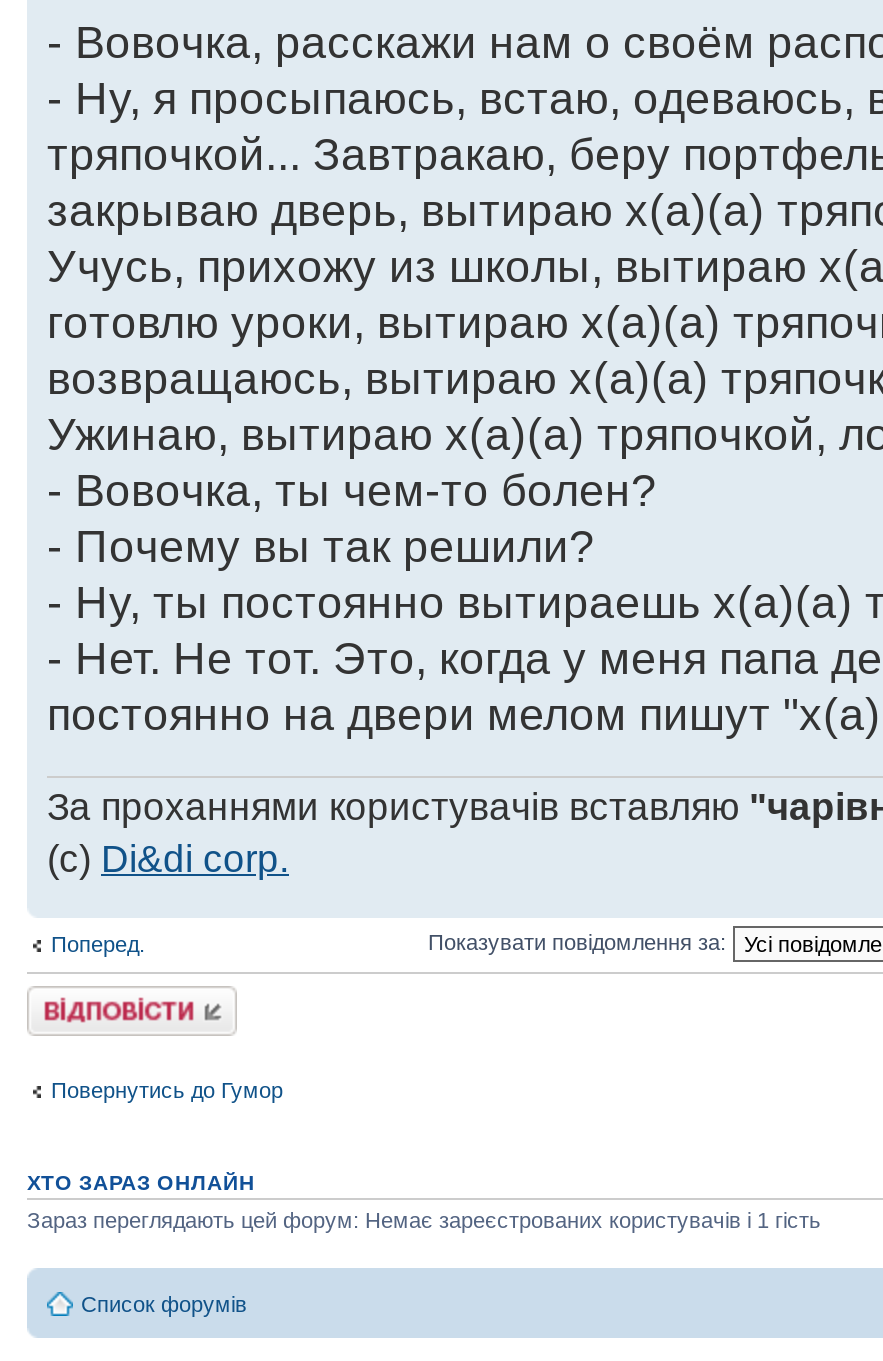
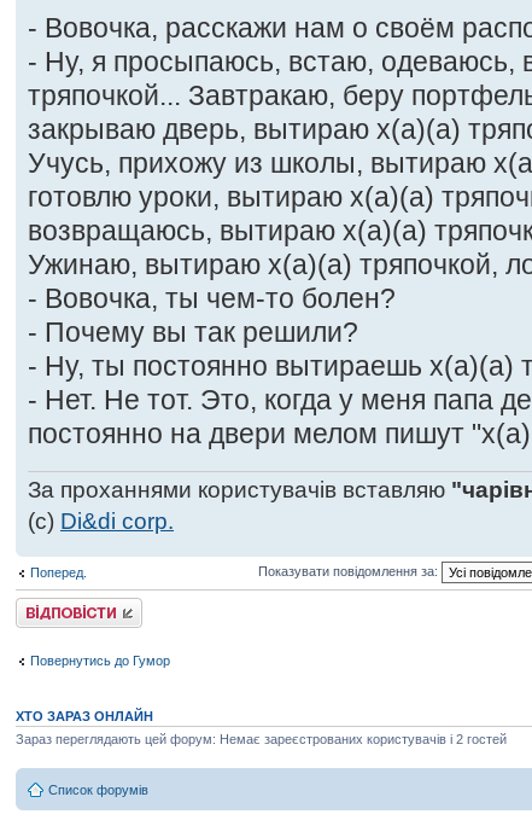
- Зараз переглядають цей форум: Немає зареєстрованих користувачів і 1 гість
+ Зараз переглядають цей форум: Немає зареєстрованих користувачів і 2 гостей
